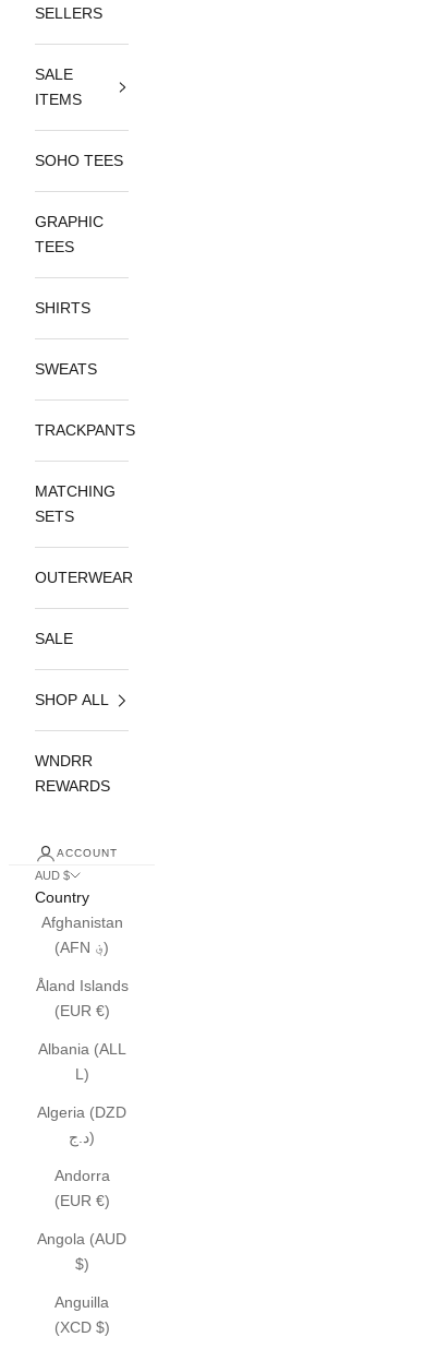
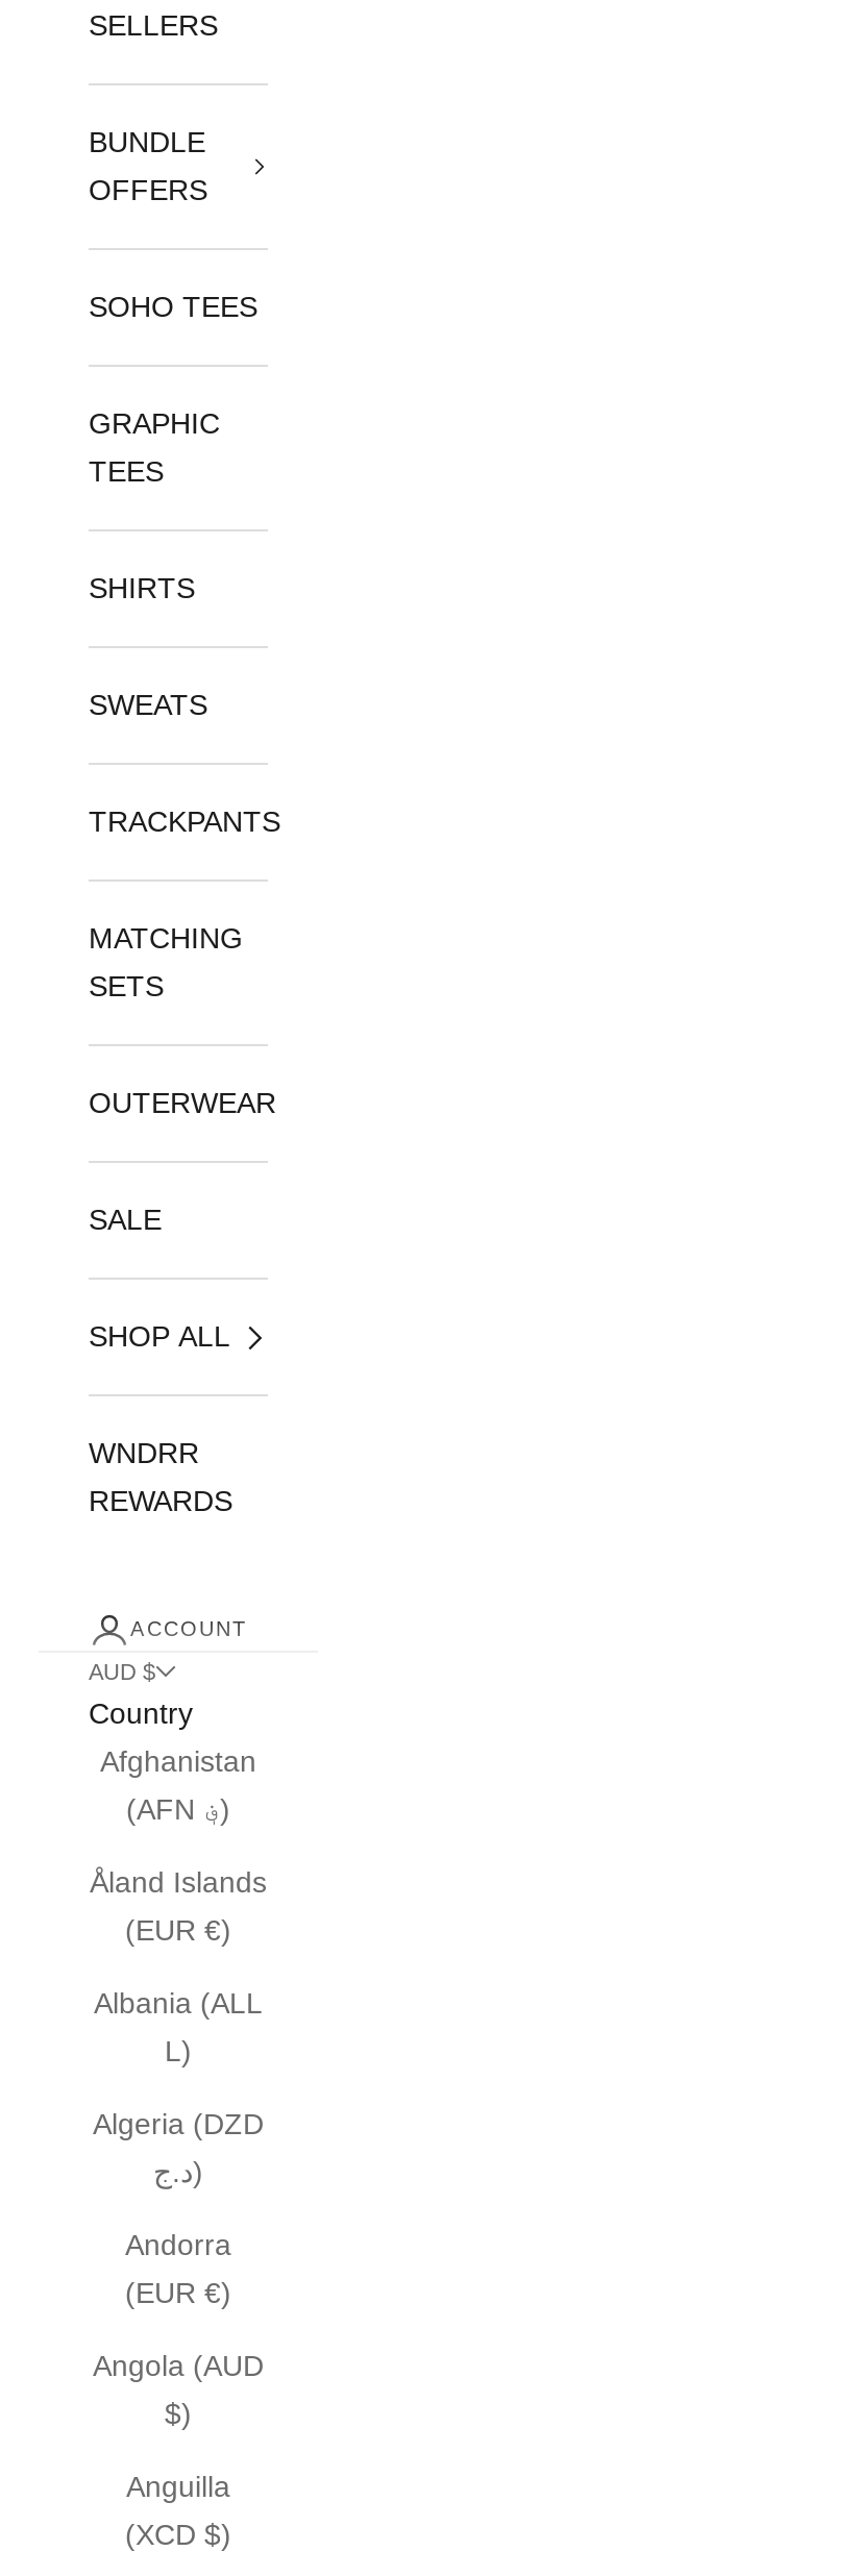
- SALE
- ITEMS
+ BUNDLE
+ OFFERS
